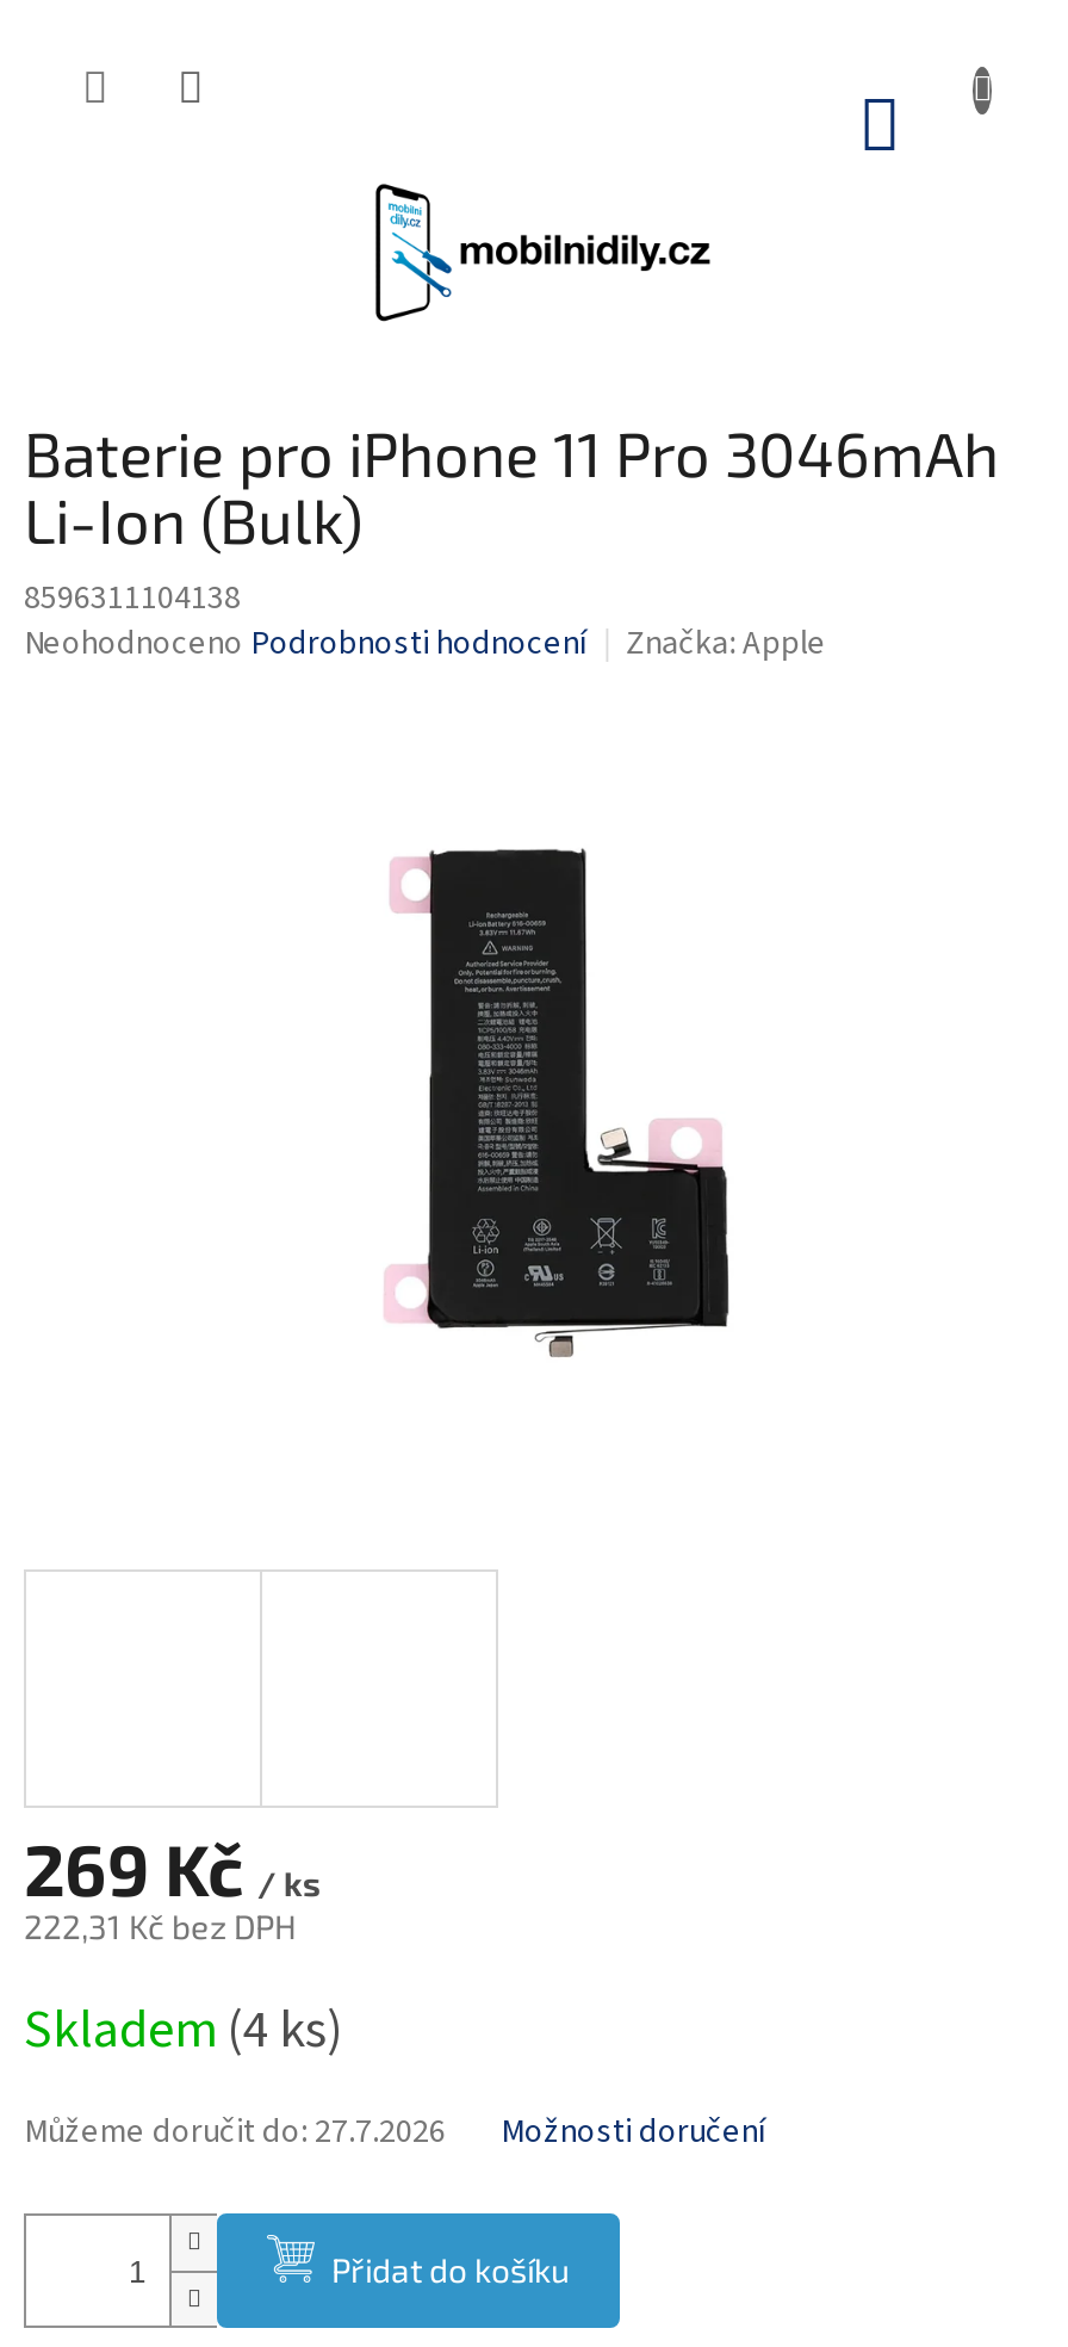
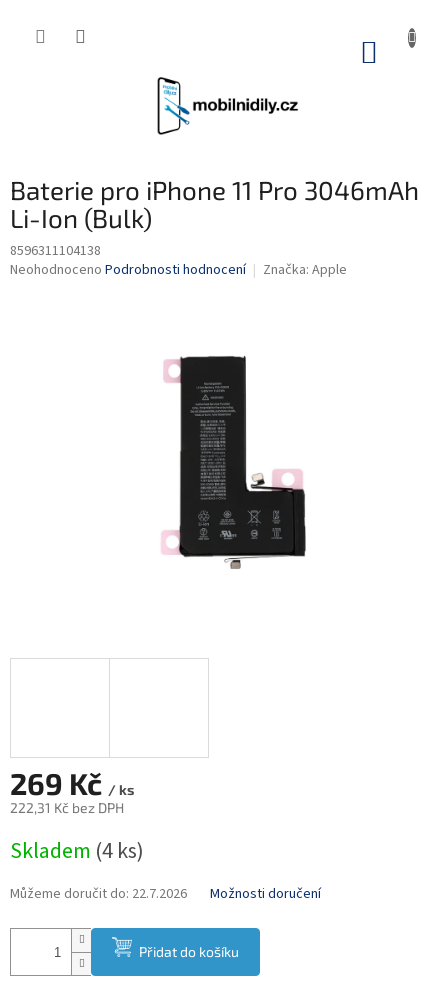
- Můžeme doručit do: 27.7.2026
+ Můžeme doručit do: 22.7.2026
